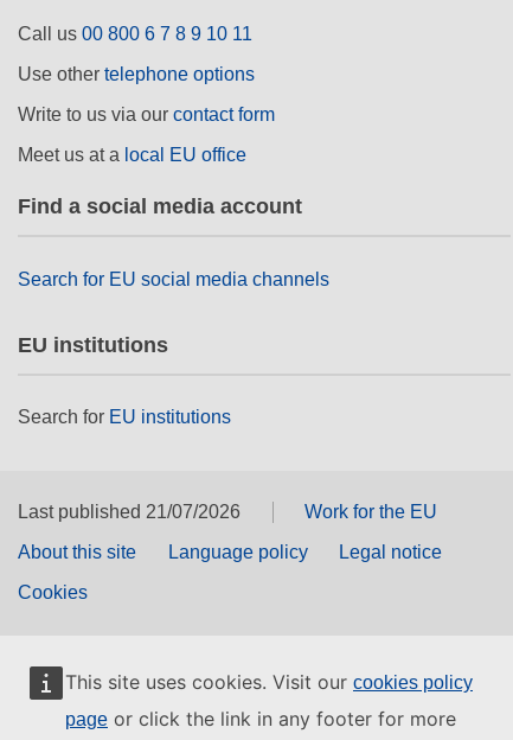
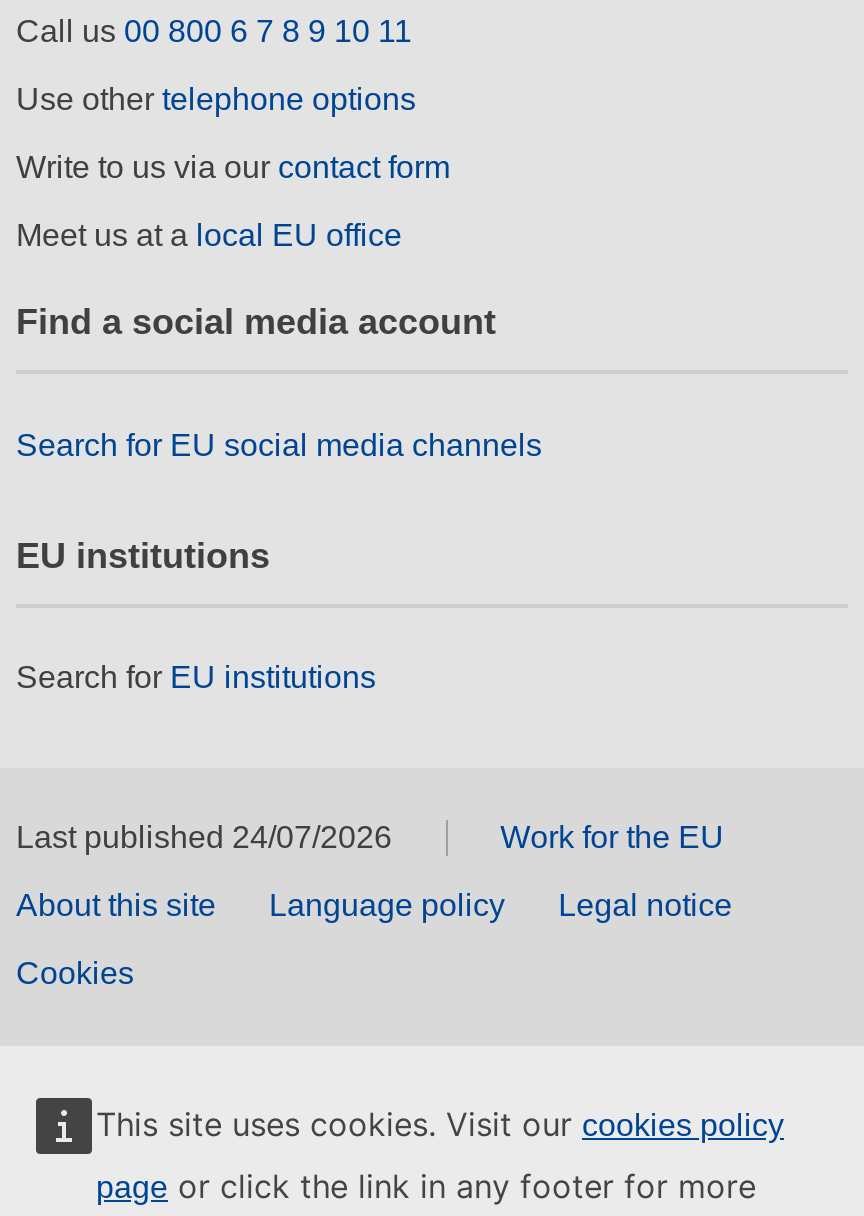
- Last published 21/07/2026
+ Last published 24/07/2026
